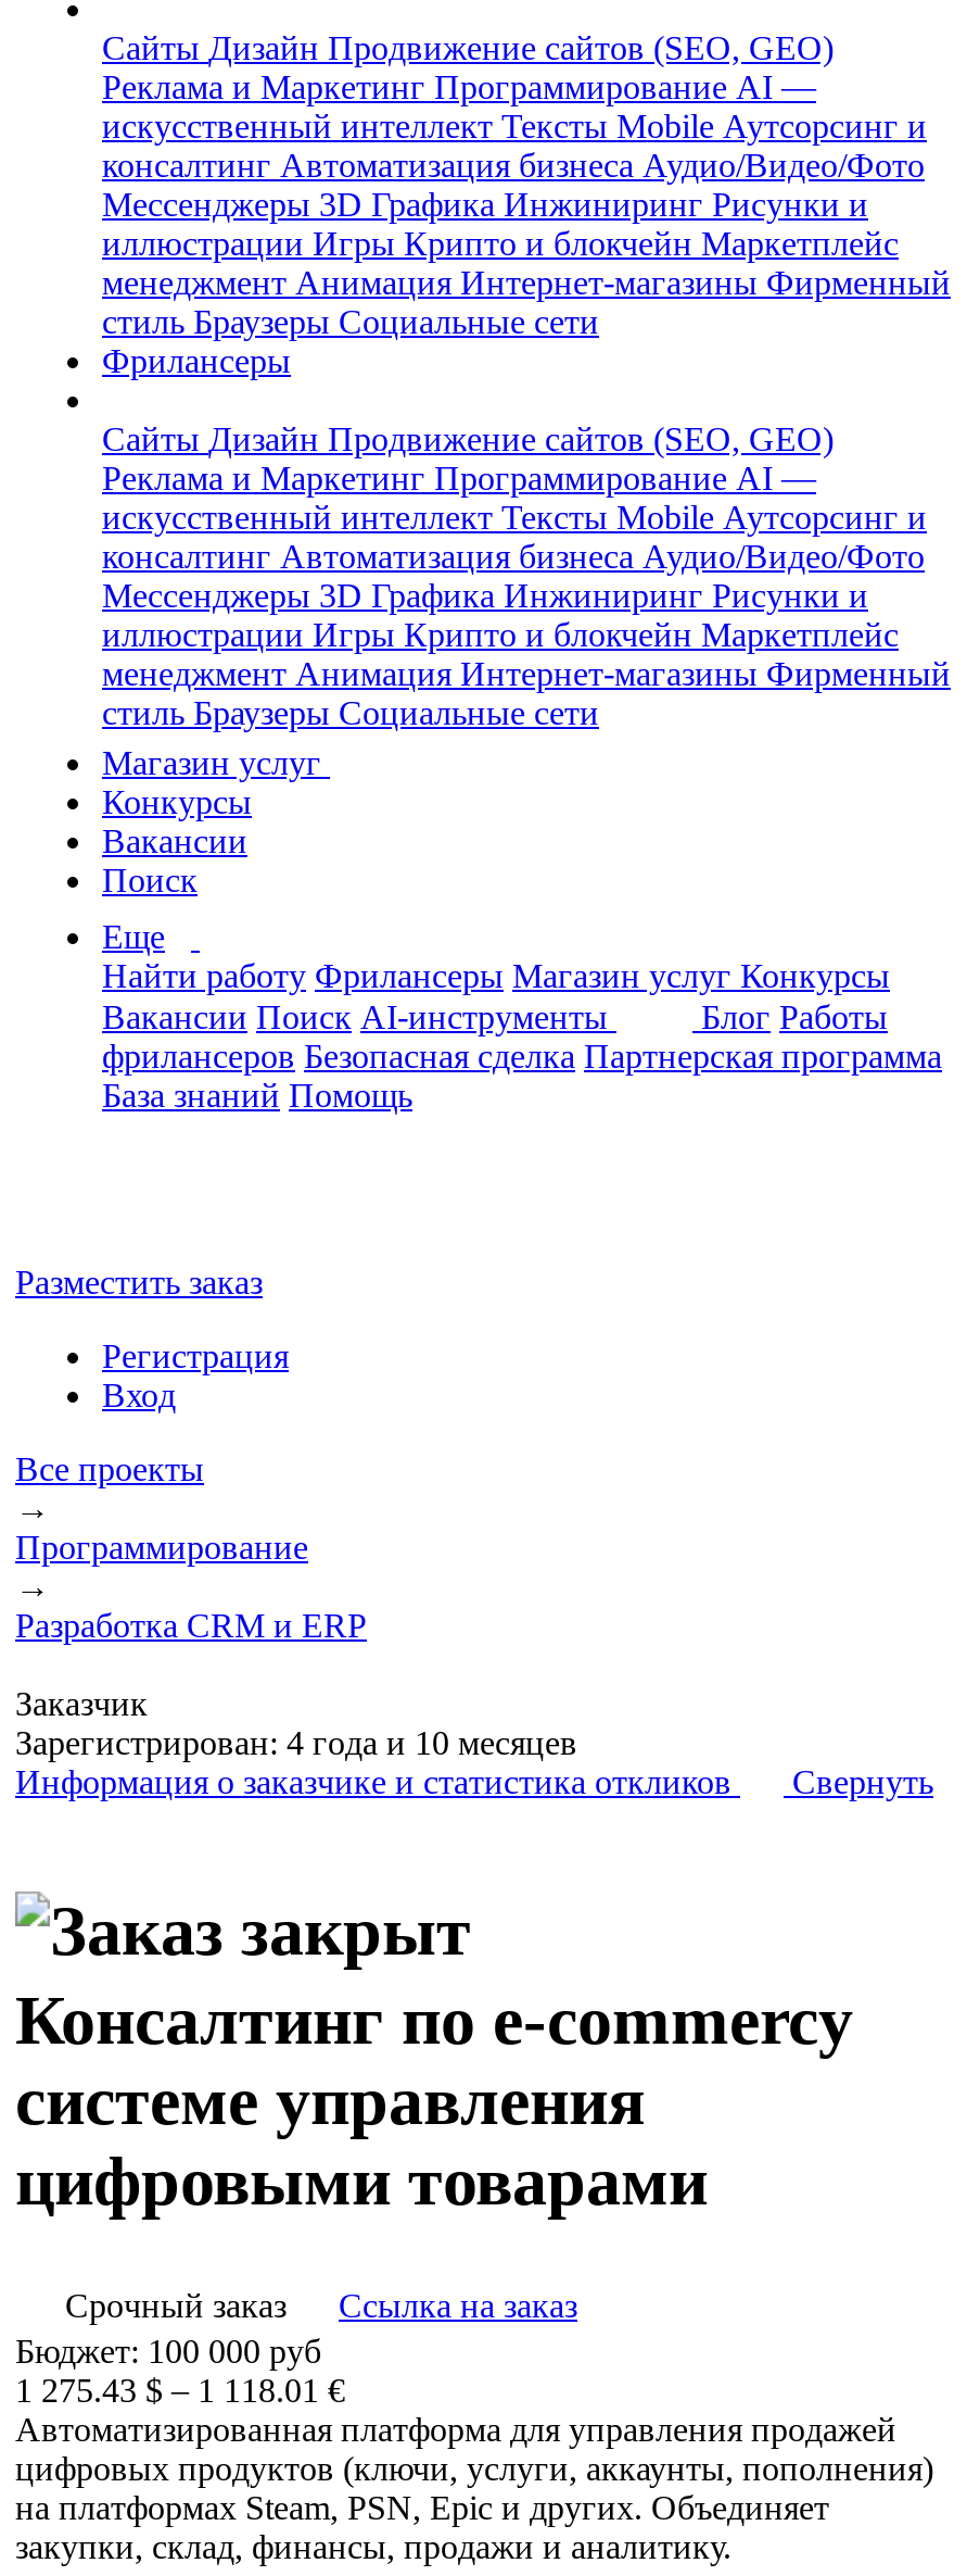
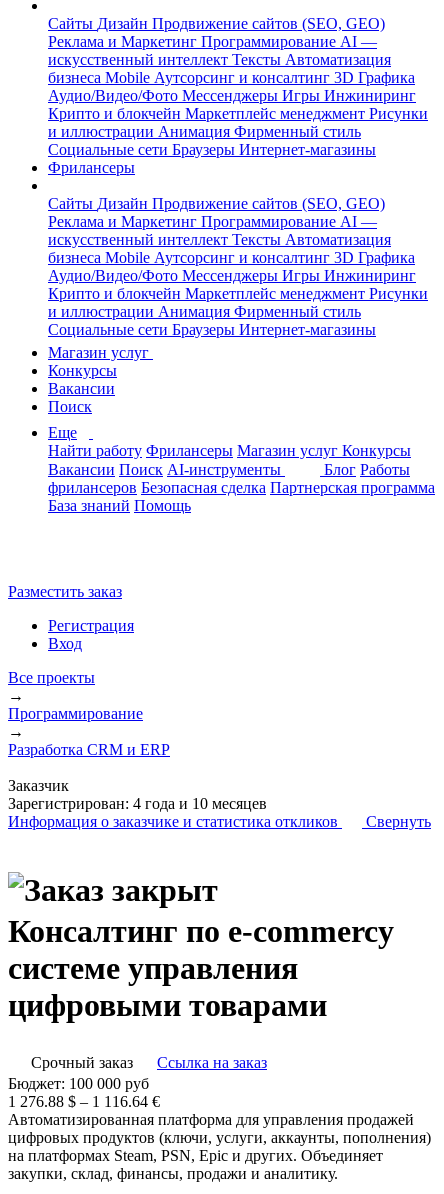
- искусственный интеллект ТекстыMobile Аутсорсинг и
- консалтинг Автоматизация бизнеса Аудио/Видео/Фото
- Мессенджеры 3D Графика Инжиниринг Рисунки и
- иллюстрации Игры Крипто и блокчейн Маркетплейс
- менеджмент Анимация Интернет-магазины Фирменный
- стиль Браузеры Социальные сети
+ искусственный интеллект Тексты Автоматизация
+ бизнеса Mobile Аутсорсинг и консалтинг 3D Графика
+ Аудио/Видео/Фото Мессенджеры Игры Инжиниринг
+ Крипто и блокчейн Маркетплейс менеджмент Рисунки
+ и иллюстрации Анимация Фирменный стиль
+ Социальные сети Браузеры Интернет-магазины

- искусственный интеллект ТекстыMobile Аутсорсинг и
- консалтинг Автоматизация бизнеса Аудио/Видео/Фото
- Мессенджеры 3D Графика Инжиниринг Рисунки и
- иллюстрации Игры Крипто и блокчейн Маркетплейс
- менеджмент Анимация Интернет-магазины Фирменный
- стиль Браузеры Социальные сети
+ искусственный интеллект Тексты Автоматизация
+ бизнеса Mobile Аутсорсинг и консалтинг 3D Графика
+ Аудио/Видео/Фото Мессенджеры Игры Инжиниринг
+ Крипто и блокчейн Маркетплейс менеджмент Рисунки
+ и иллюстрации Анимация Фирменный стиль
+ Социальные сети Браузеры Интернет-магазины

- 1 275.43 $ – 1 118.01 €
+ 1 276.88 $ – 1 116.64 €
